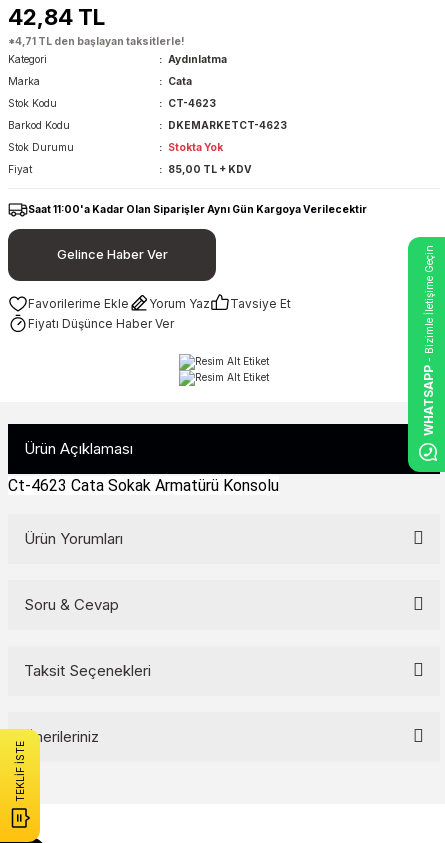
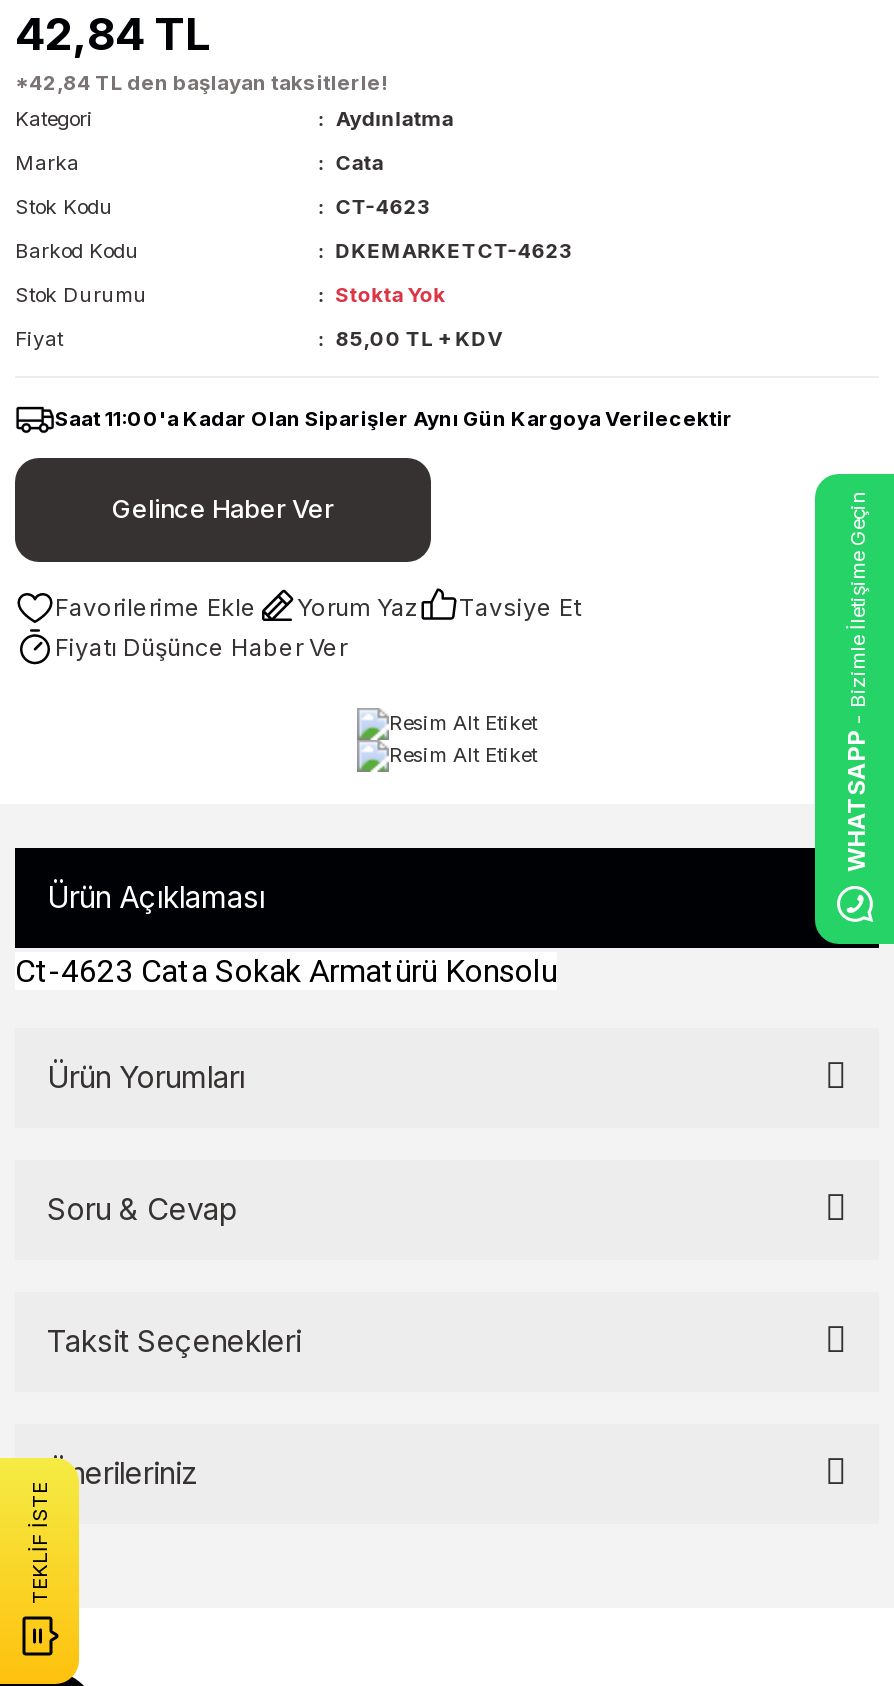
- *4,71 TL den başlayan taksitlerle!
+ *42,84 TL den başlayan taksitlerle!
